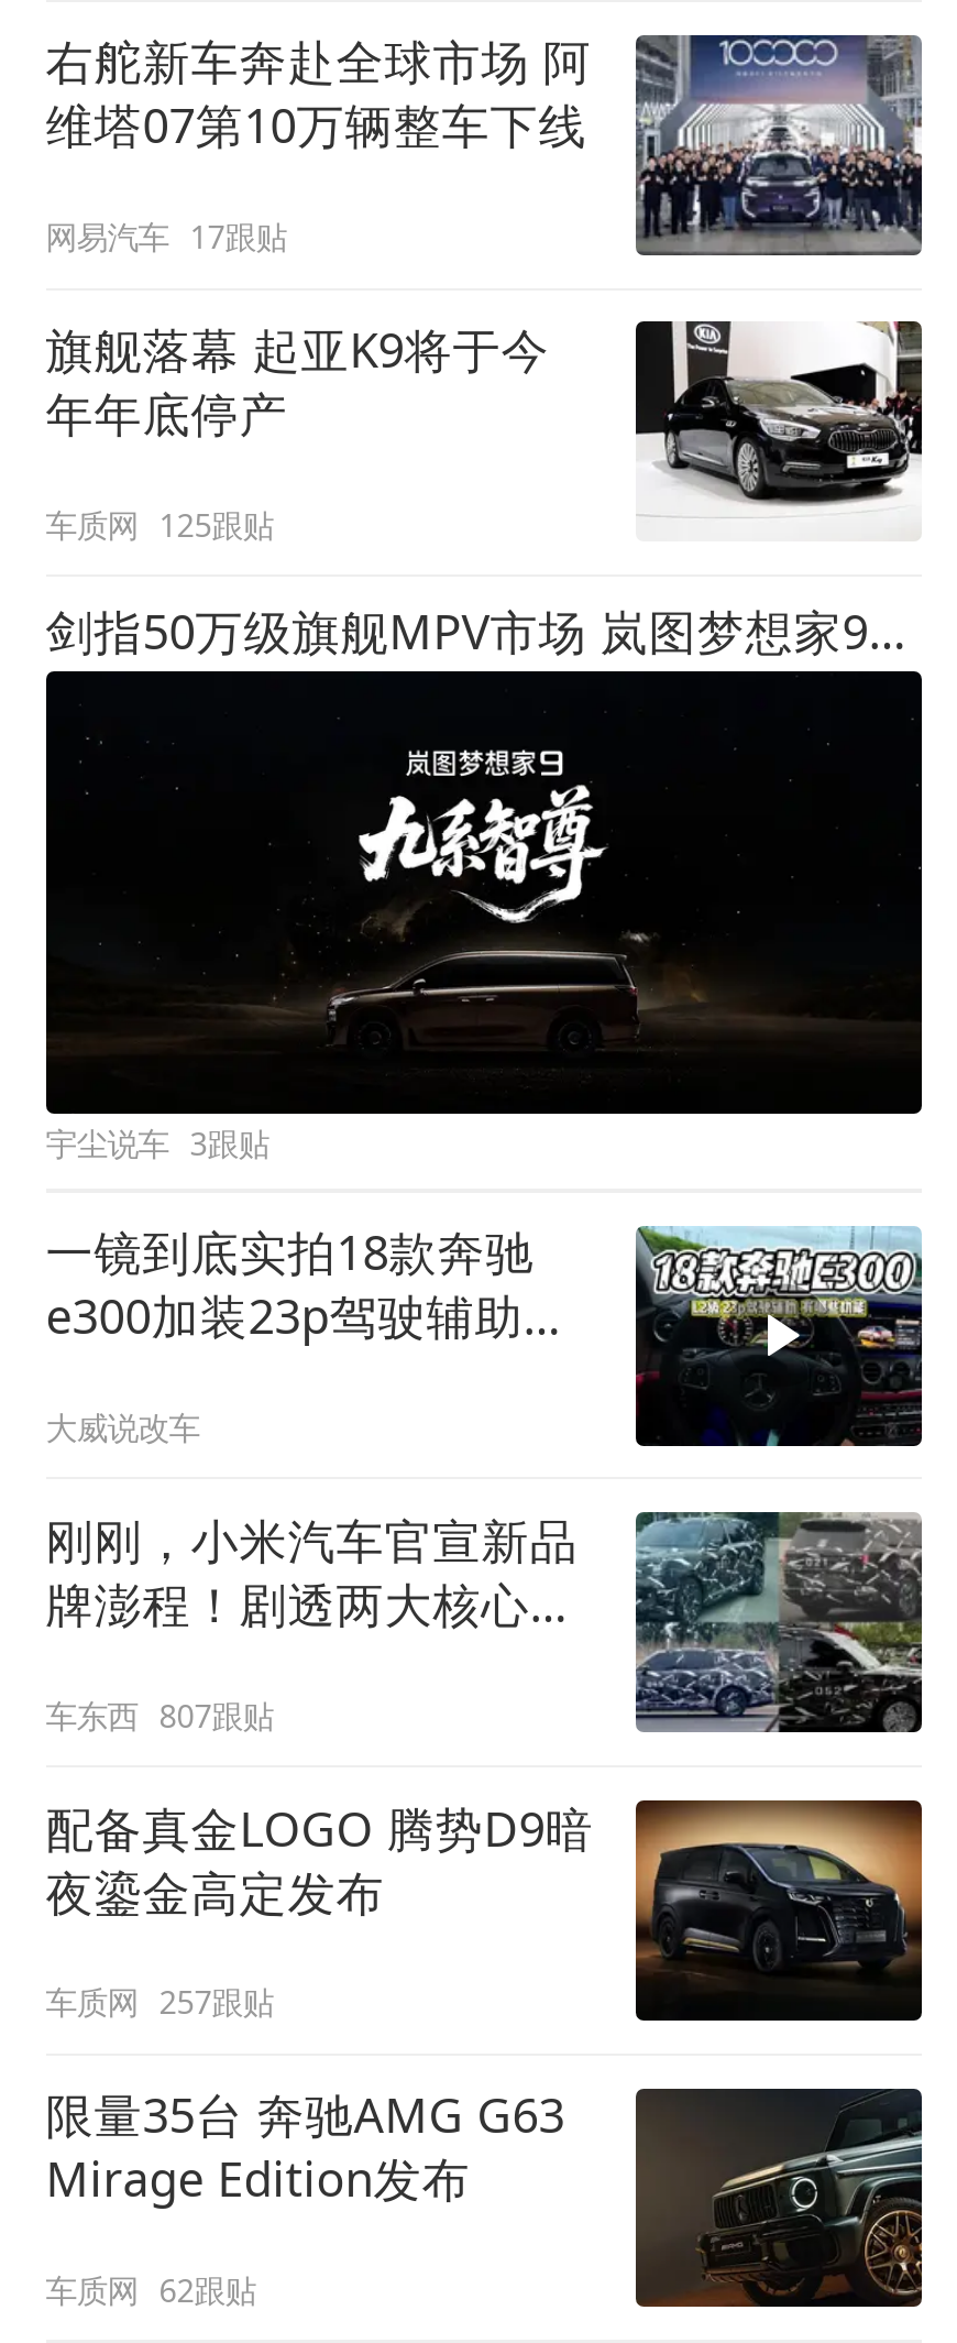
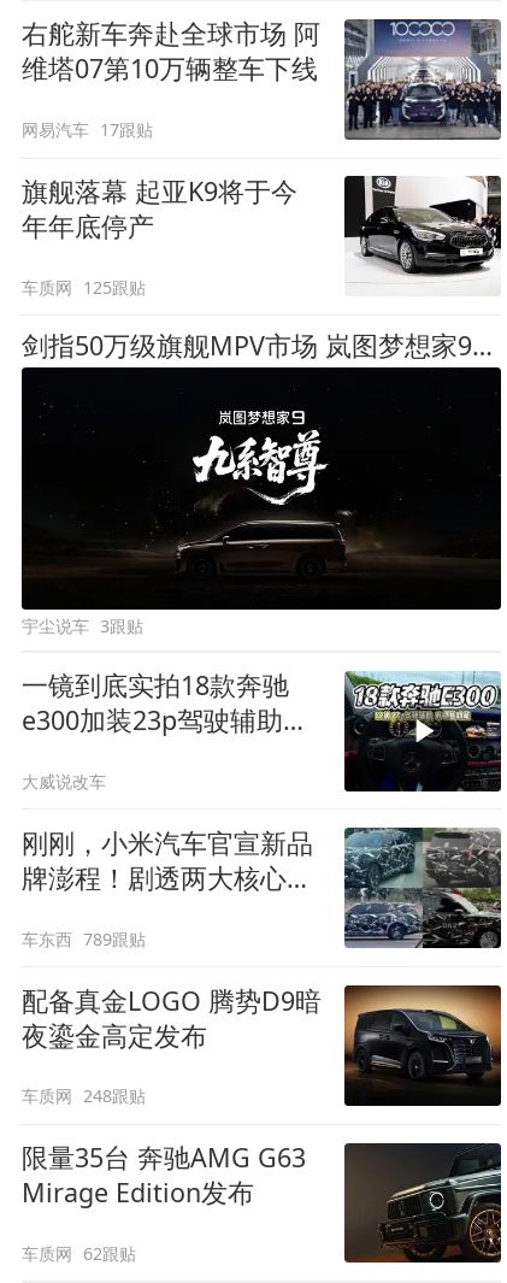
- 车东西 807跟贴
+ 车东西 789跟贴

- 车质网 257跟贴
+ 车质网 248跟贴
